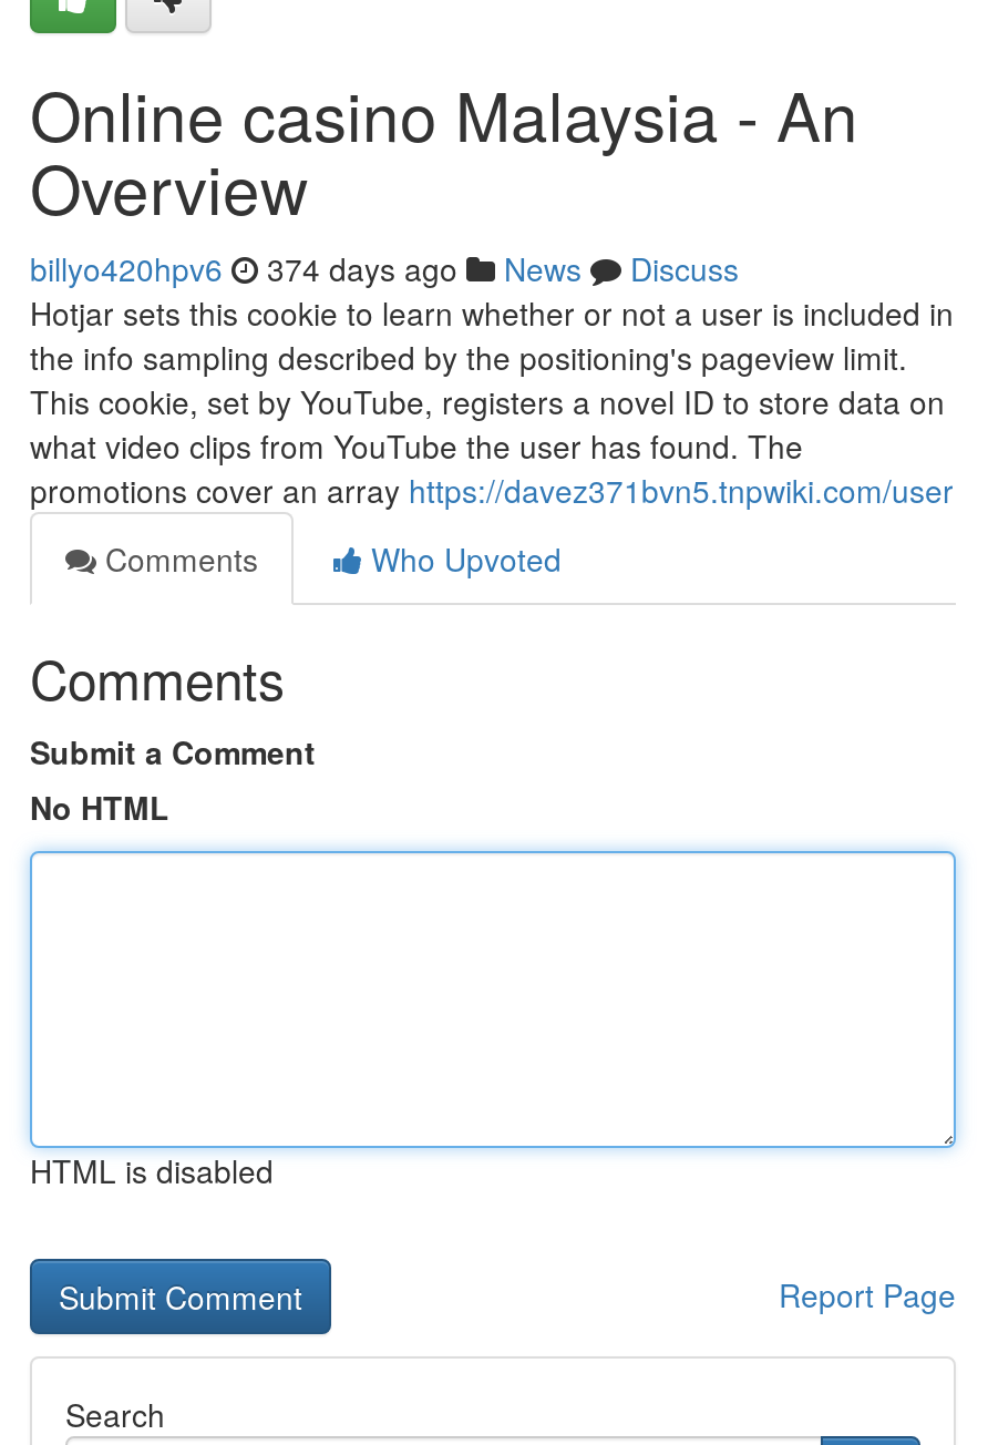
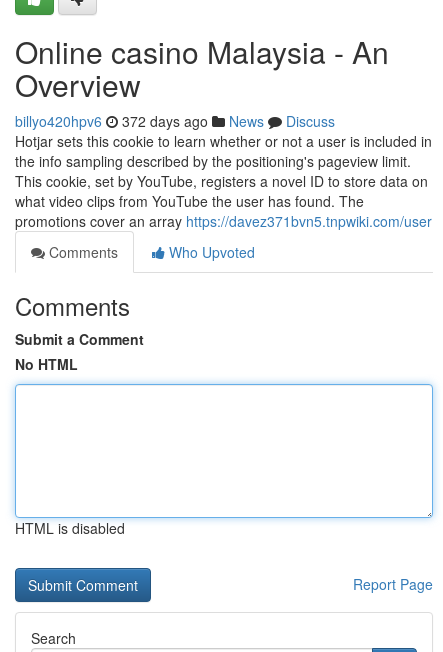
- billyo420hpv6 374 days ago News Discuss
+ billyo420hpv6 372 days ago News Discuss
